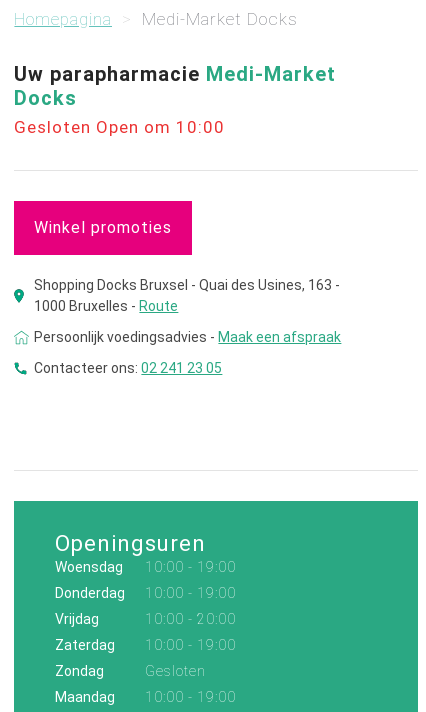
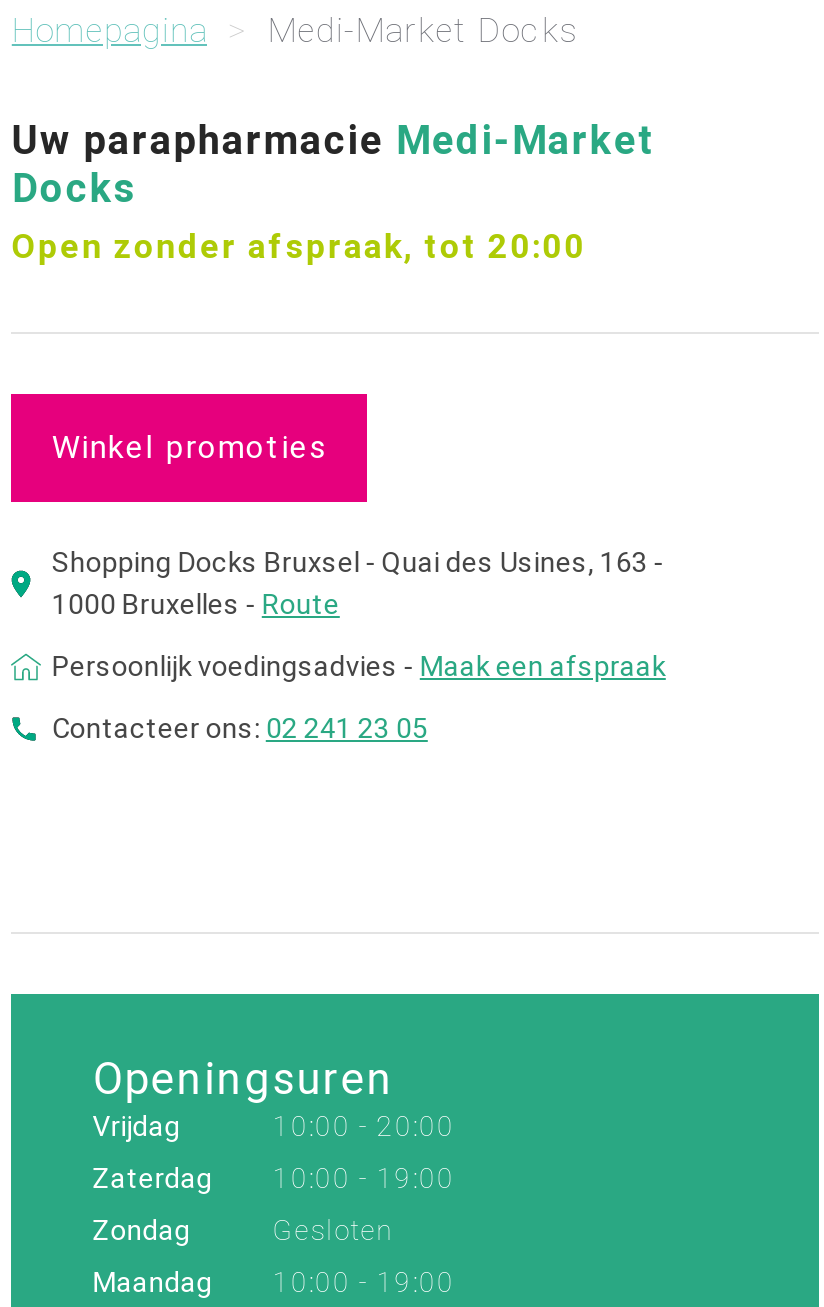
- Gesloten Open om 10:00
+ Open zonder afspraak, tot 20:00

- Woensdag
- 10:00 - 19:00
- Donderdag
- 10:00 - 19:00
